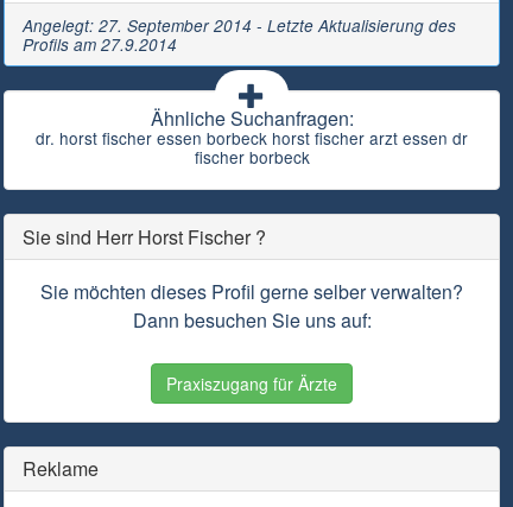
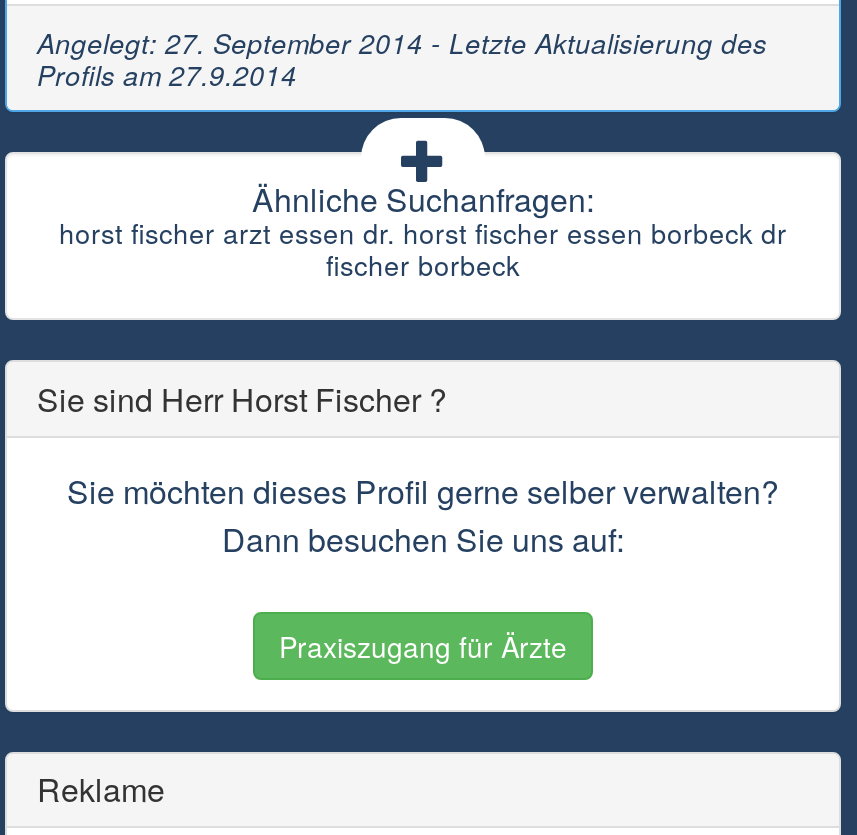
- dr. horst fischer essen borbeck horst fischer arzt essen dr
+ horst fischer arzt essen dr. horst fischer essen borbeck dr
